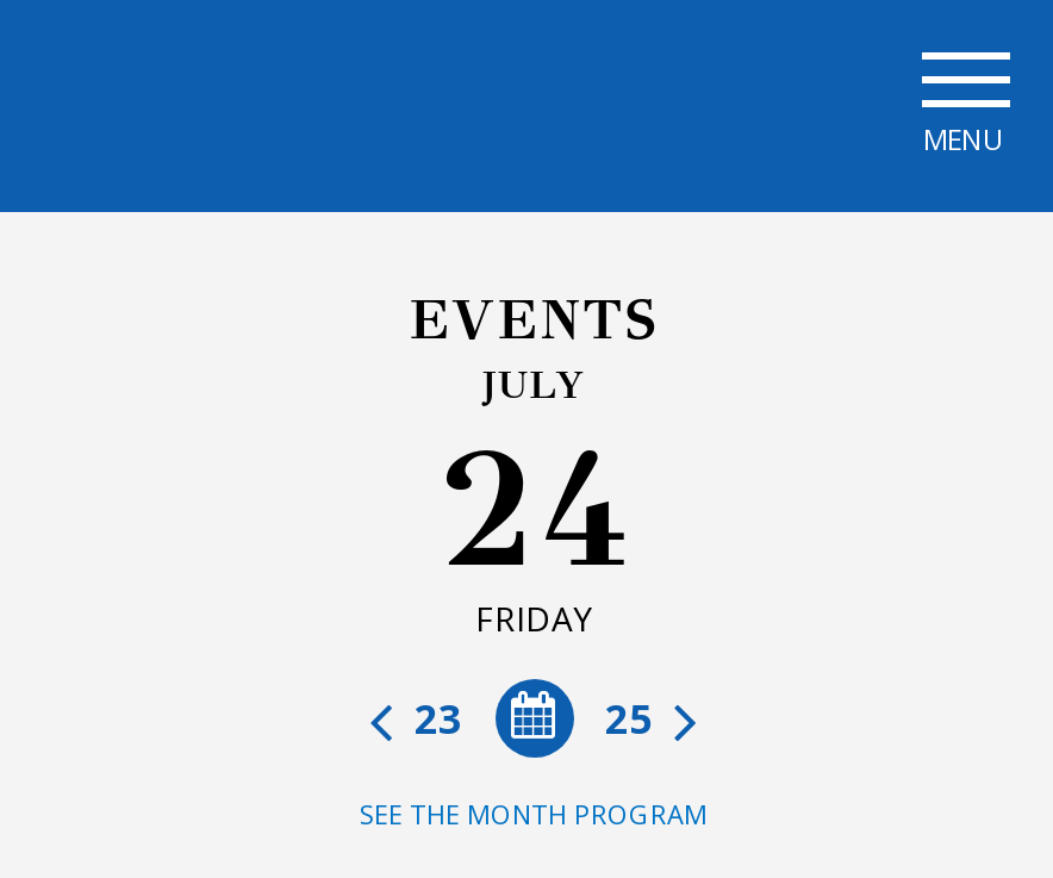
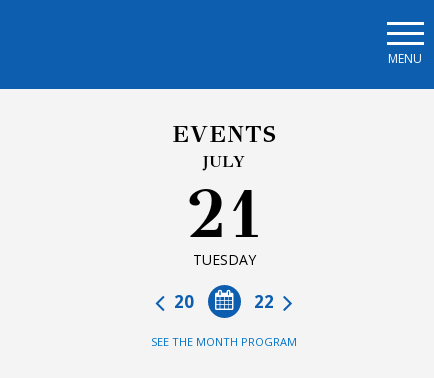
- 24
- FRIDAY
+ 21
+ TUESDAY

- 25
- 23
+ 22
+ 20
